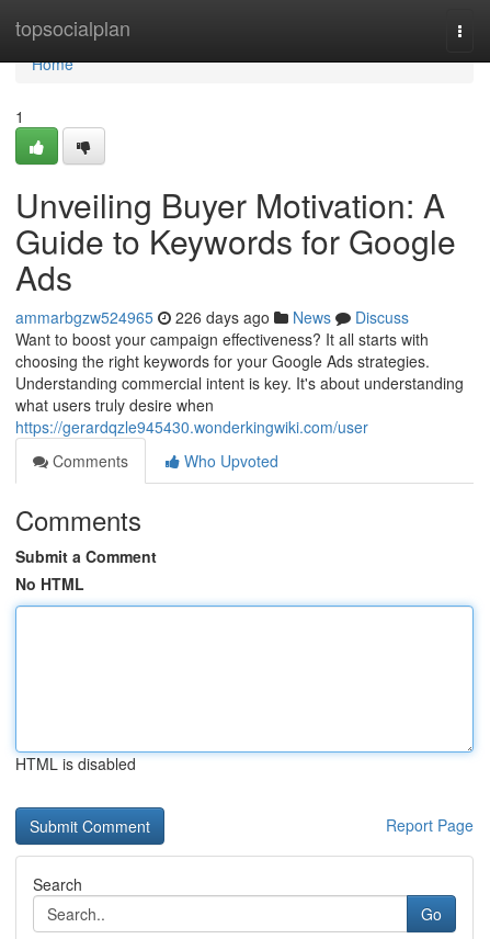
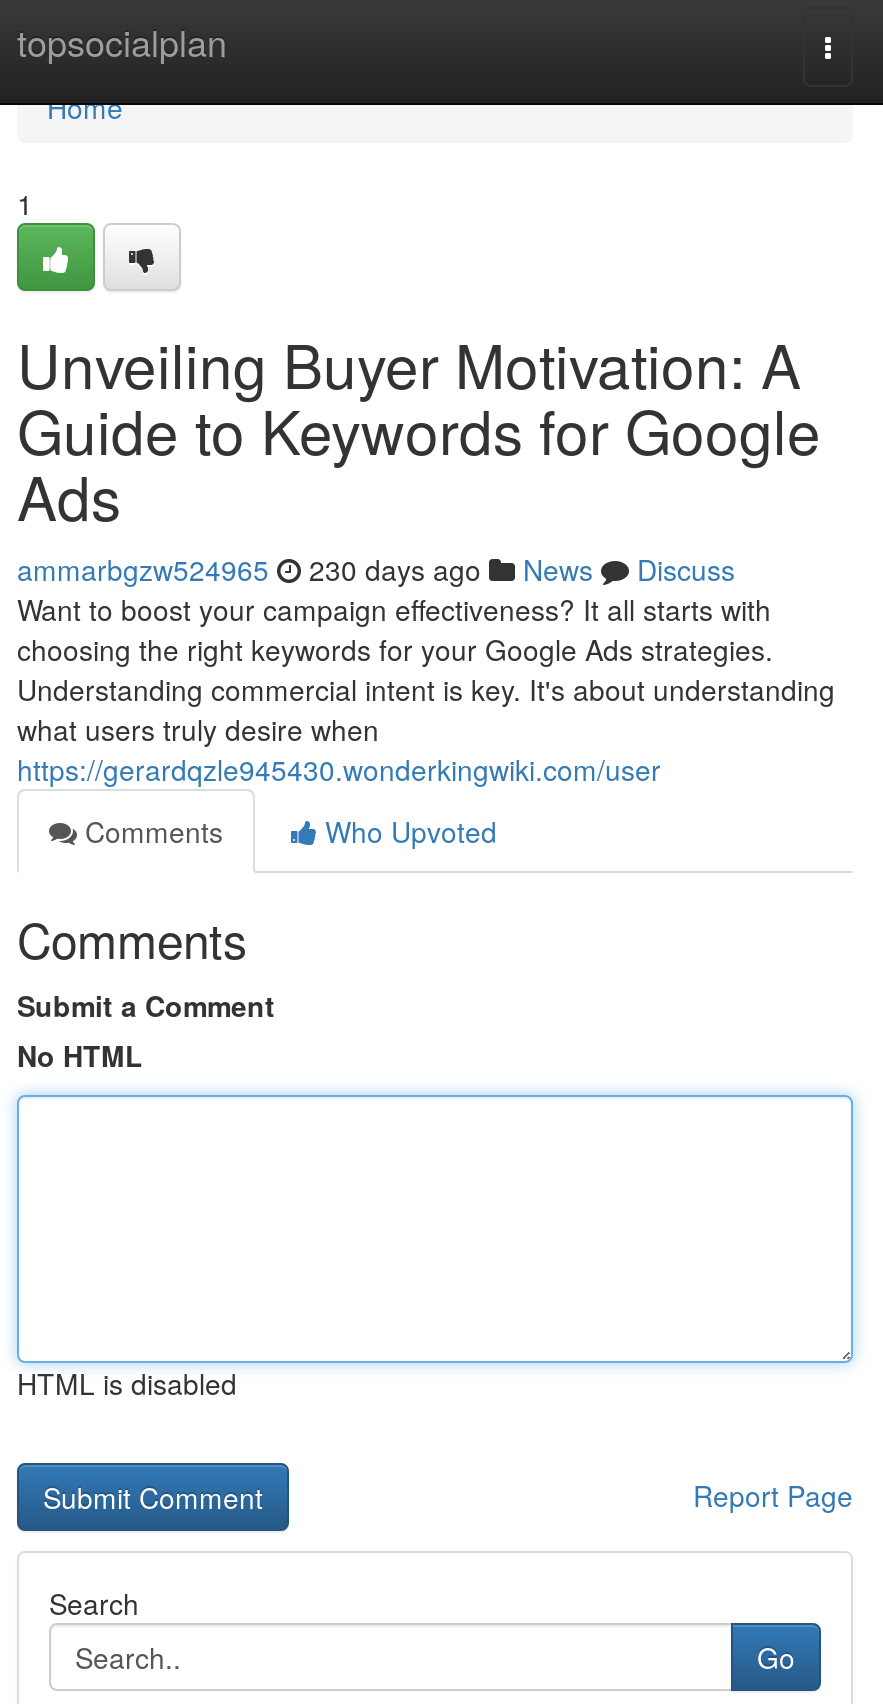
- ammarbgzw524965 226 days ago News Discuss
+ ammarbgzw524965 230 days ago News Discuss
